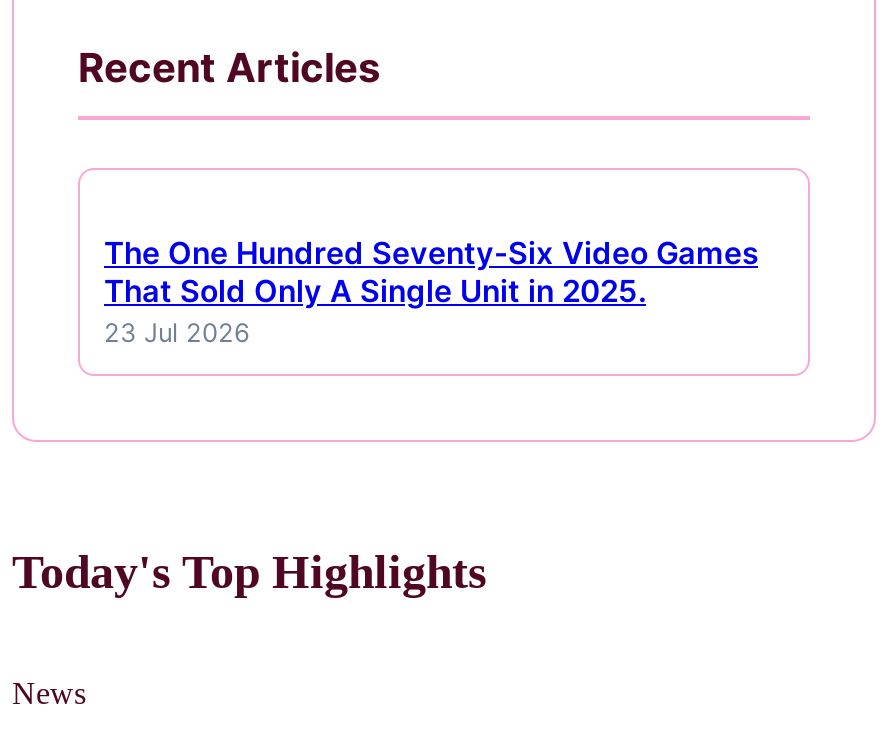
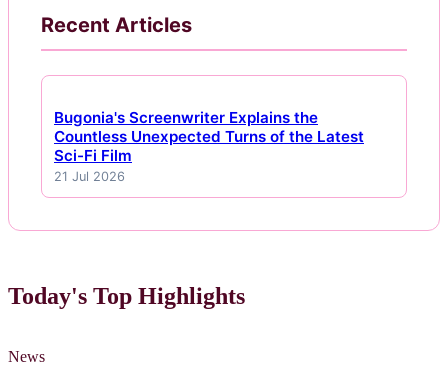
- The One Hundred Seventy-Six Video Games
- That Sold Only A Single Unit in 2025.
- 23 Jul 2026
+ Bugonia's Screenwriter Explains the
+ Countless Unexpected Turns of the Latest
+ Sci-Fi Film
+ 21 Jul 2026
